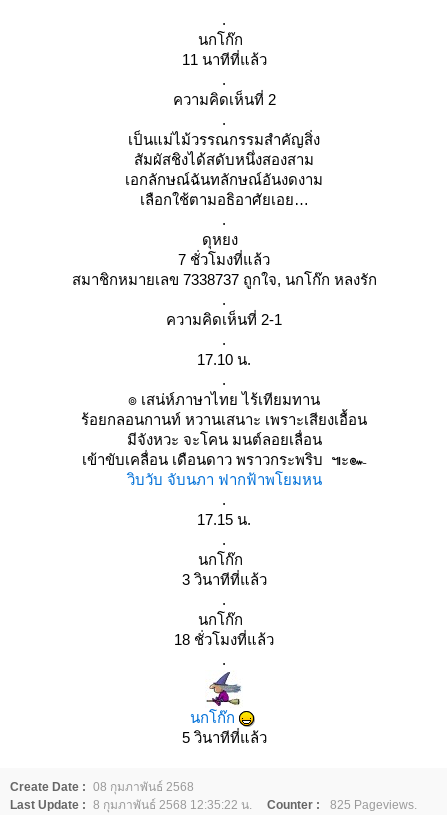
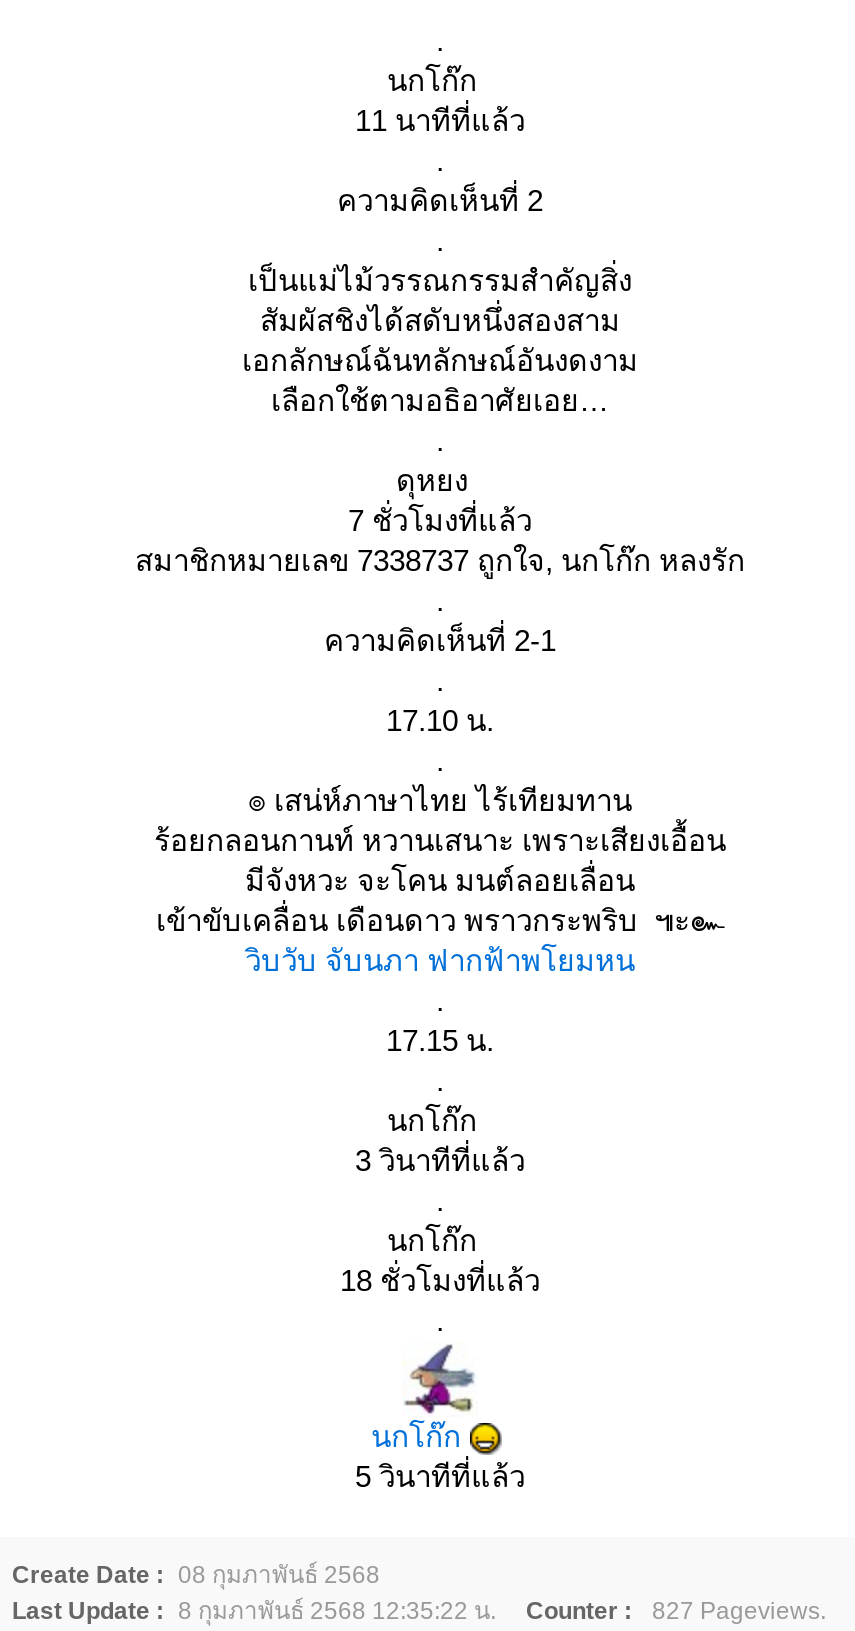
- Counter : 825 Pageviews.
+ Counter : 827 Pageviews.
